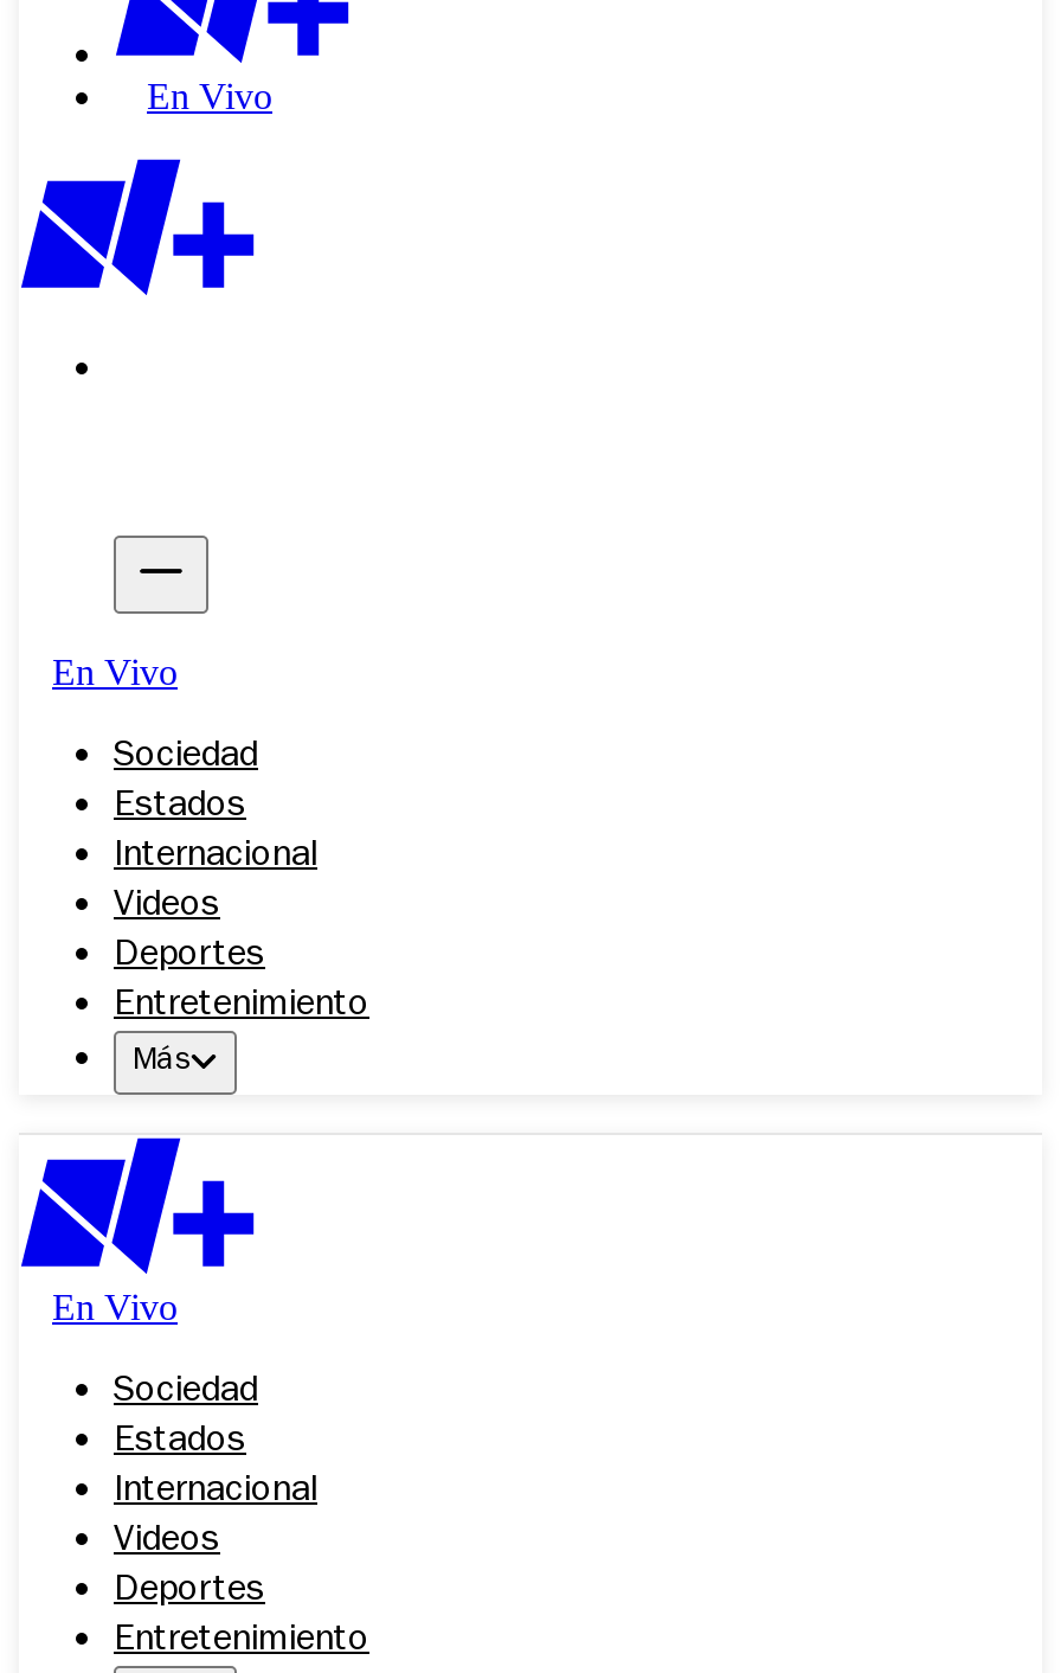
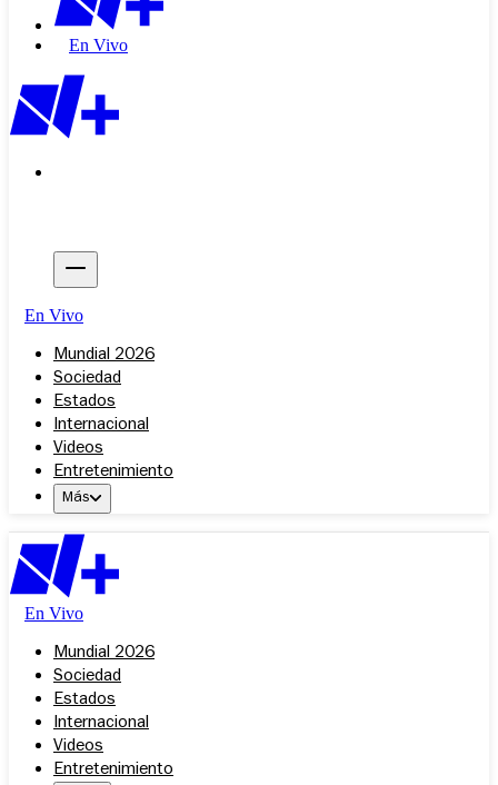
+ Mundial 2026

moved down: Sociedad | Estados | Internacional | Videos

- Deportes

+ Mundial 2026

moved down: Sociedad | Estados | Internacional | Videos

- Deportes
